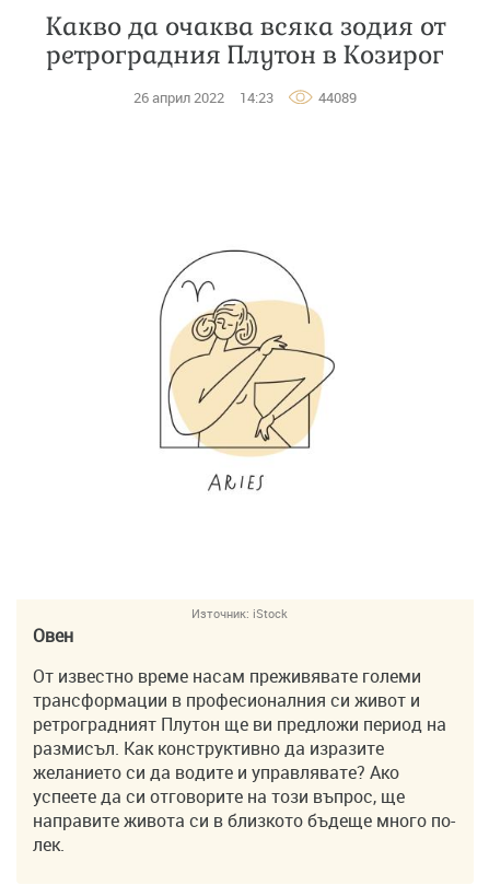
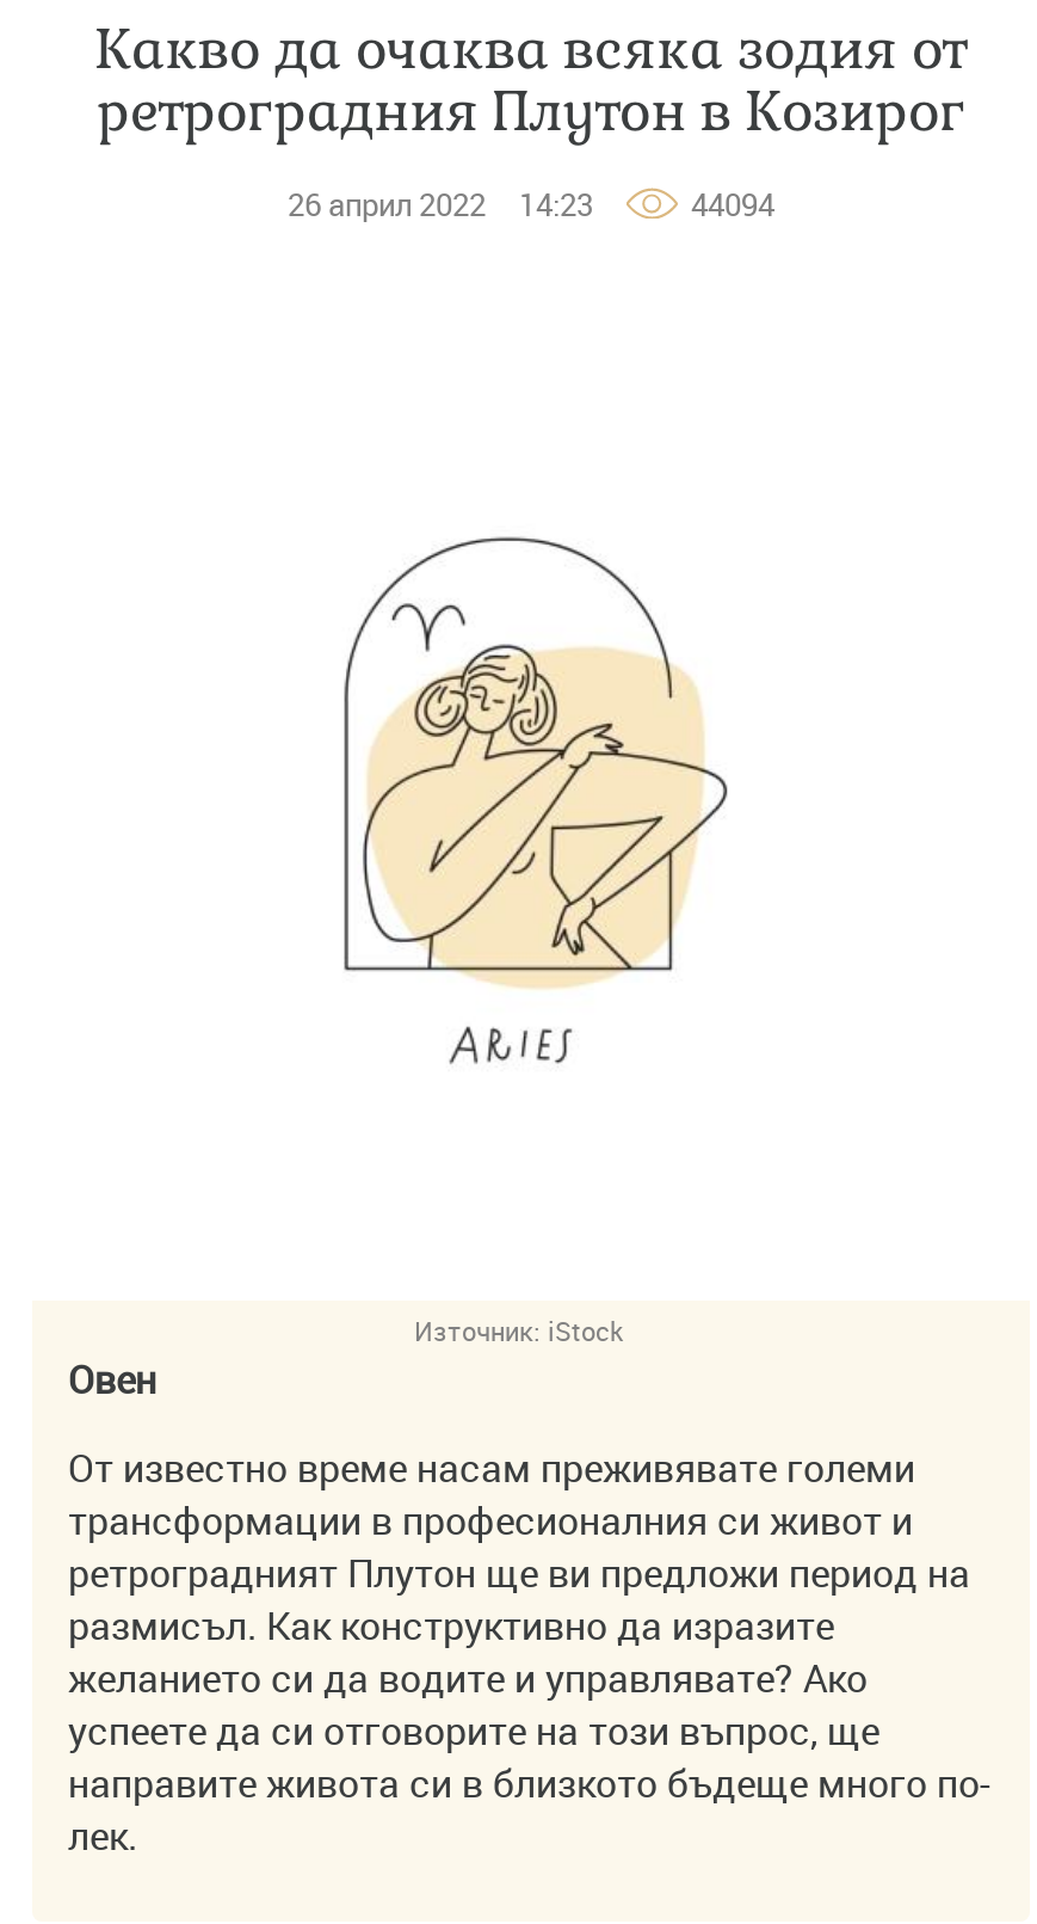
- 44089
+ 44094
